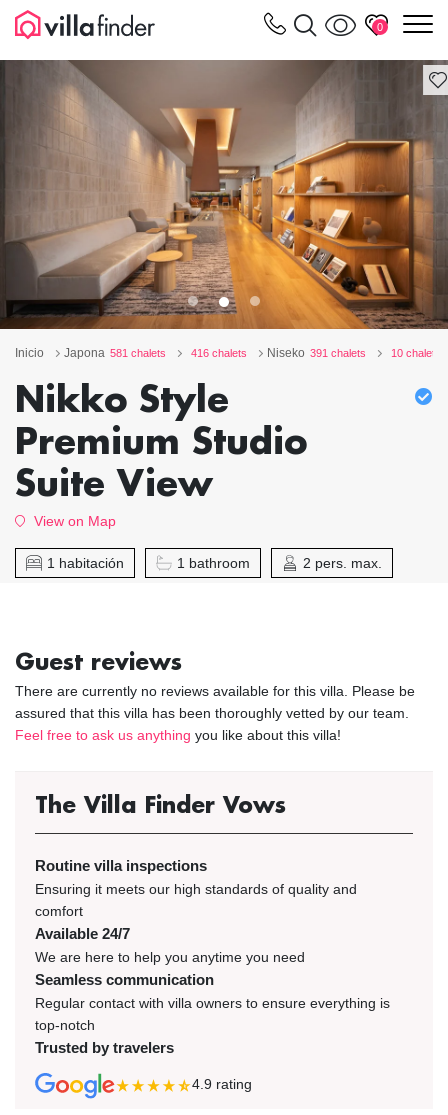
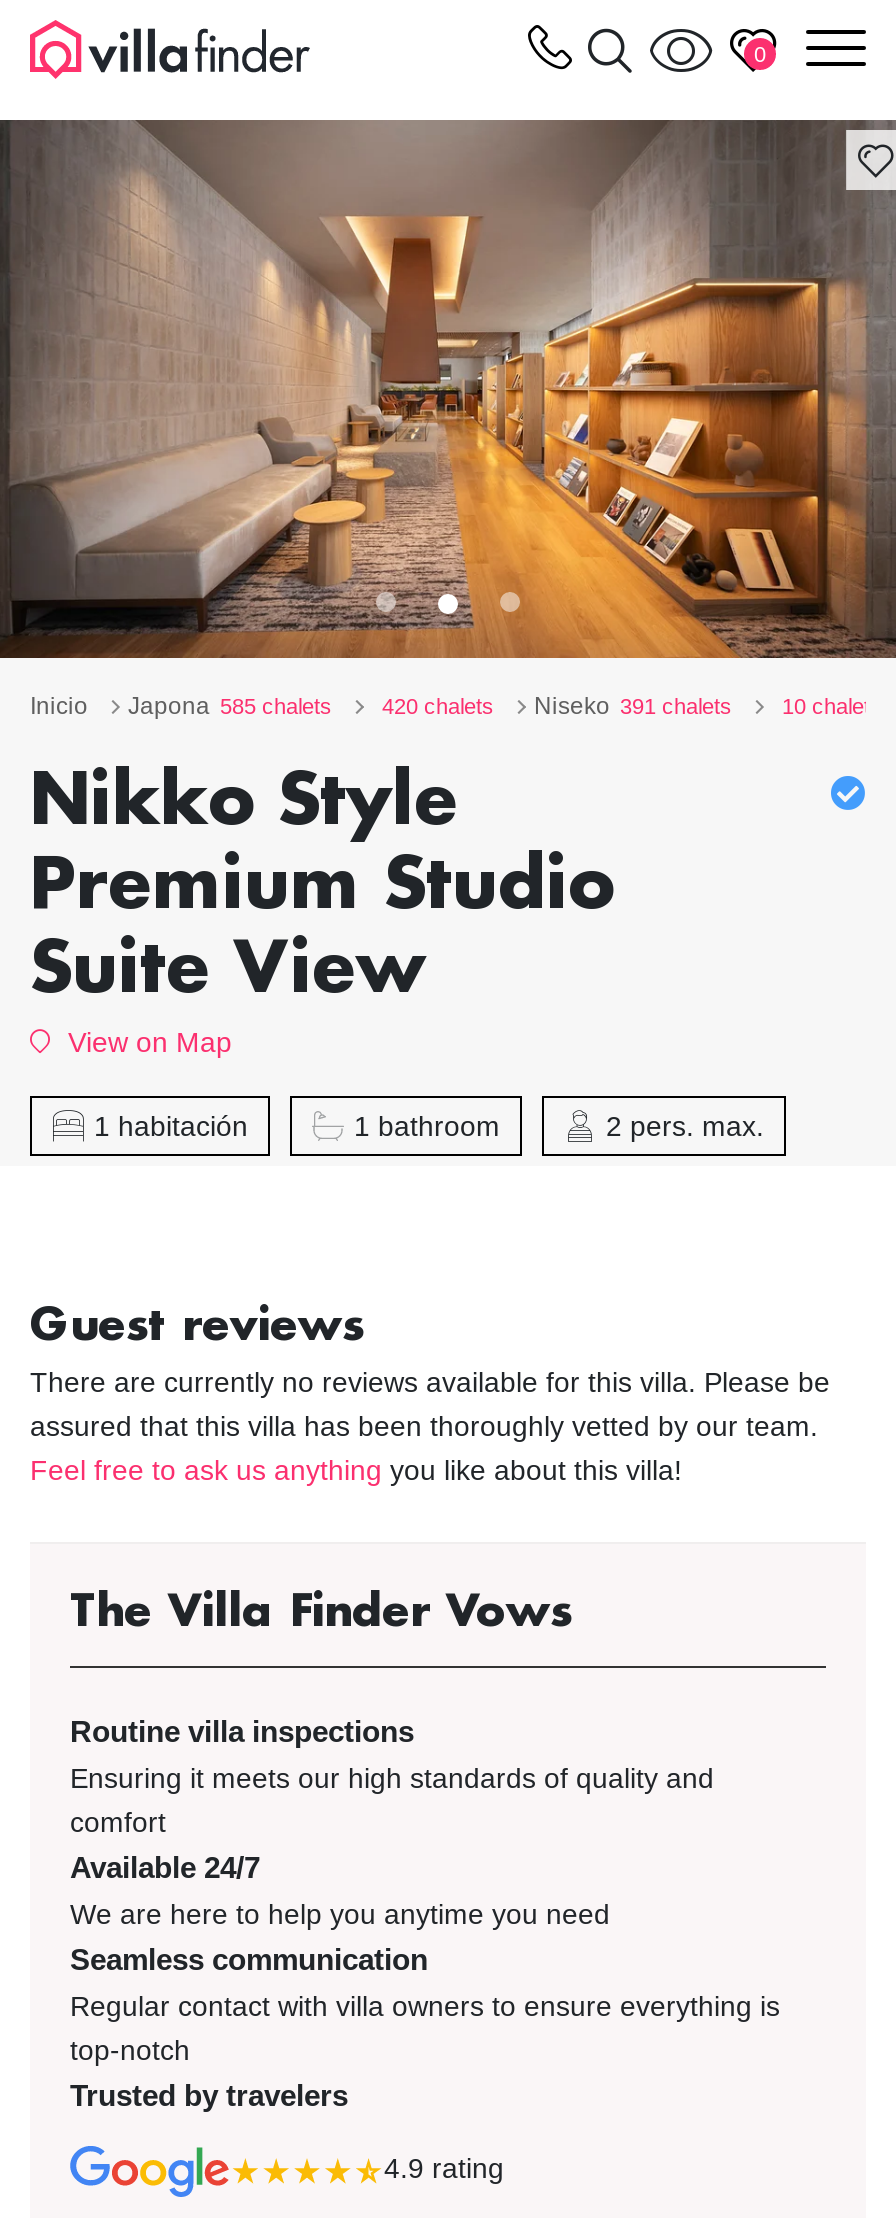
- Japona 581 chalets
+ Japona 585 chalets

- 416 chalets Niseko 391 chalets
+ 420 chalets Niseko 391 chalets
